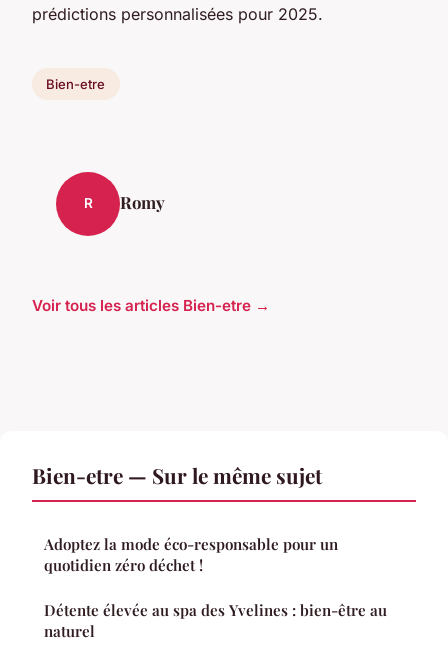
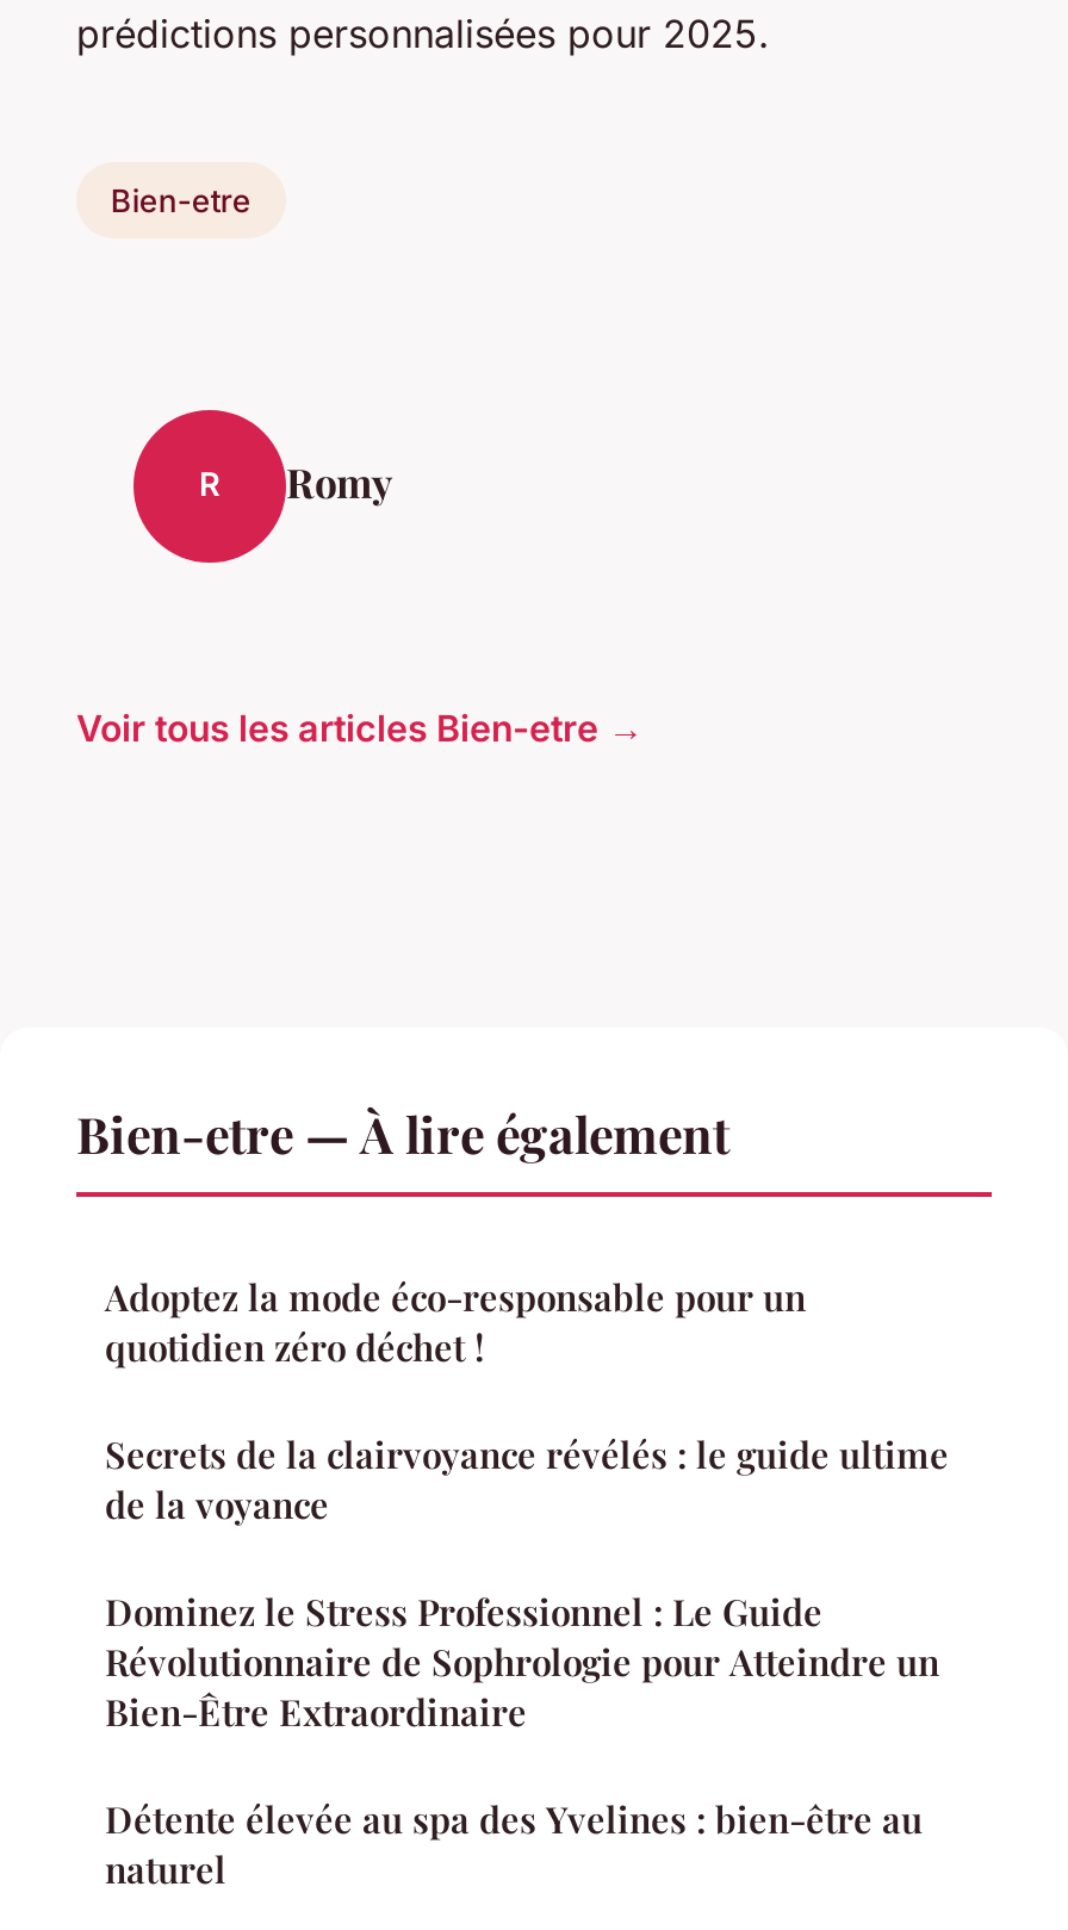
- Bien-etre — Sur le même sujet
+ Bien-etre — À lire également

+ Secrets de la clairvoyance révélés : le guide ultime
+ de la voyance
+ Dominez le Stress Professionnel : Le Guide
+ Révolutionnaire de Sophrologie pour Atteindre un
+ Bien-Être Extraordinaire
